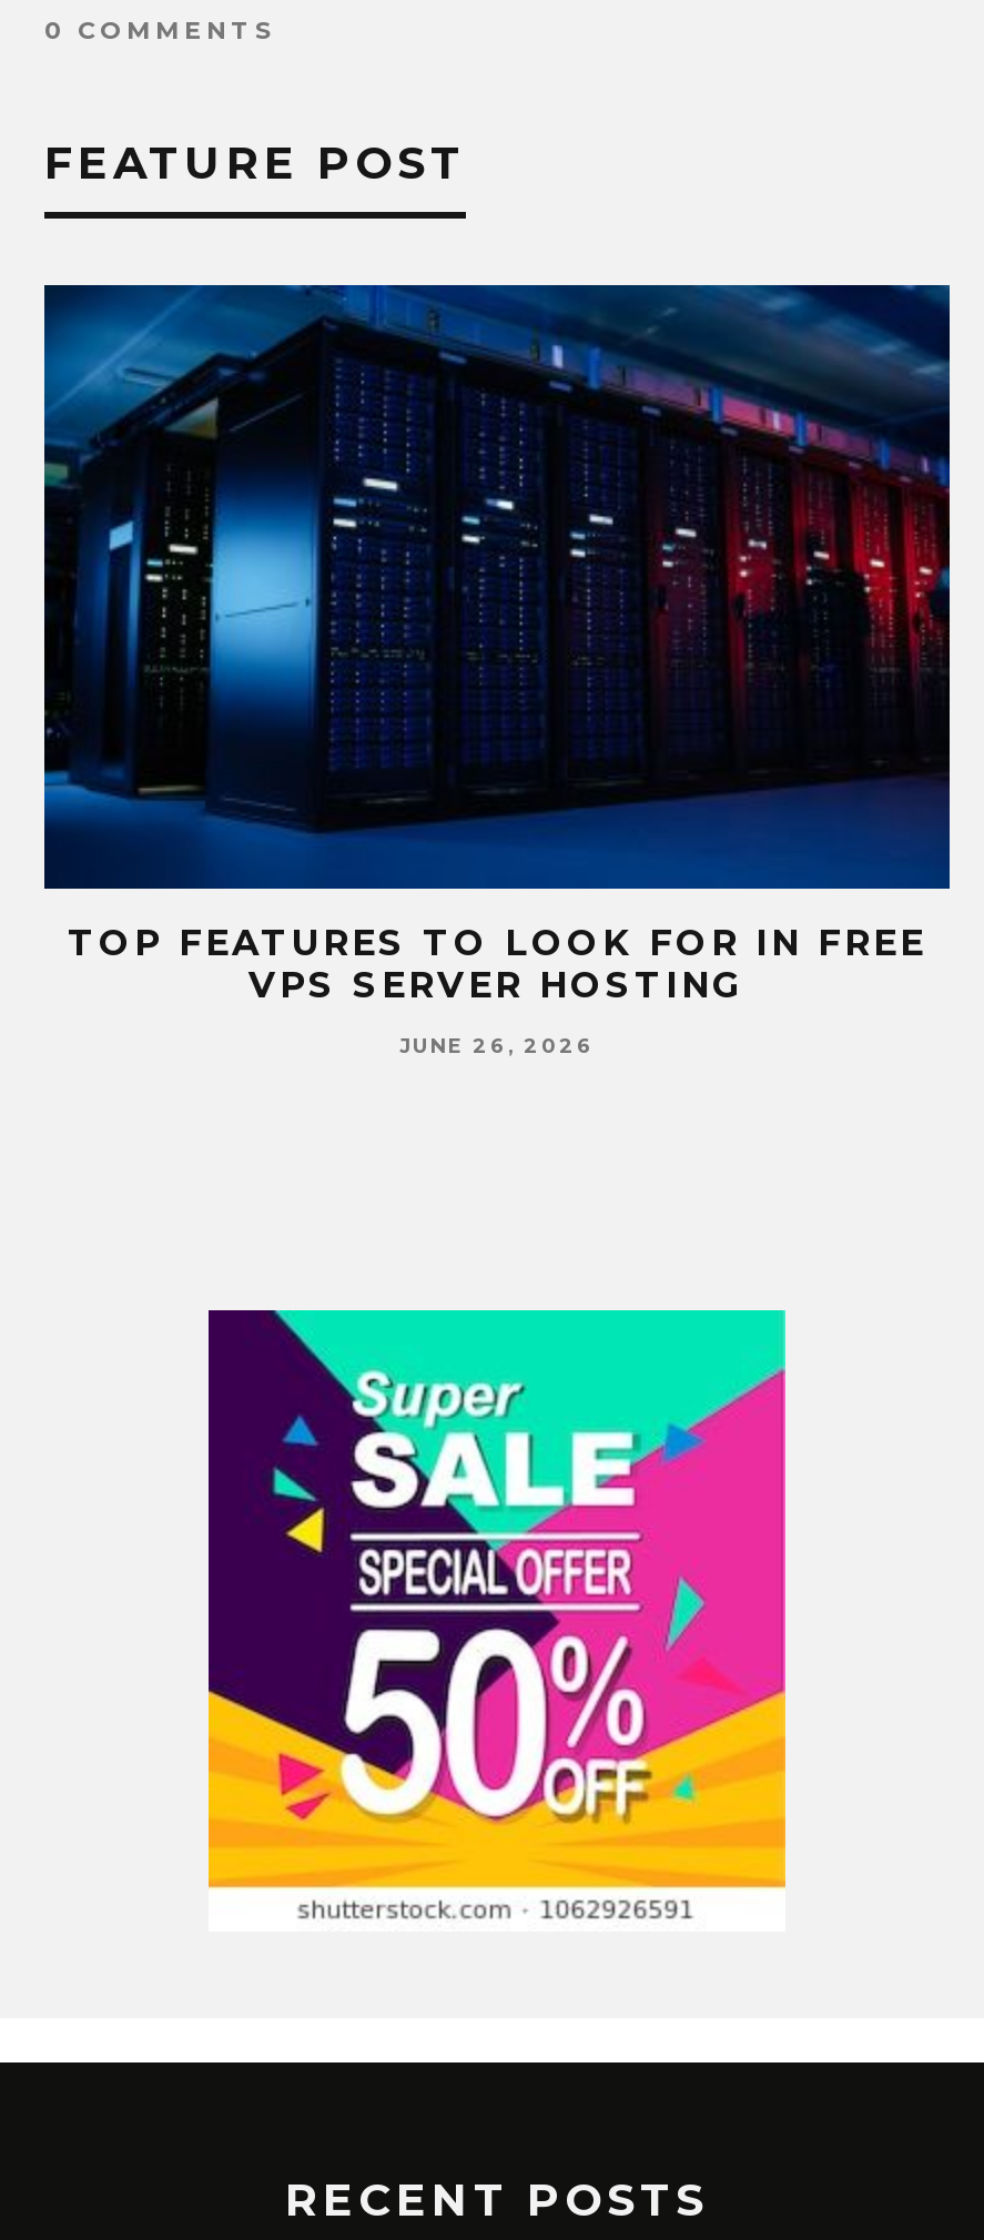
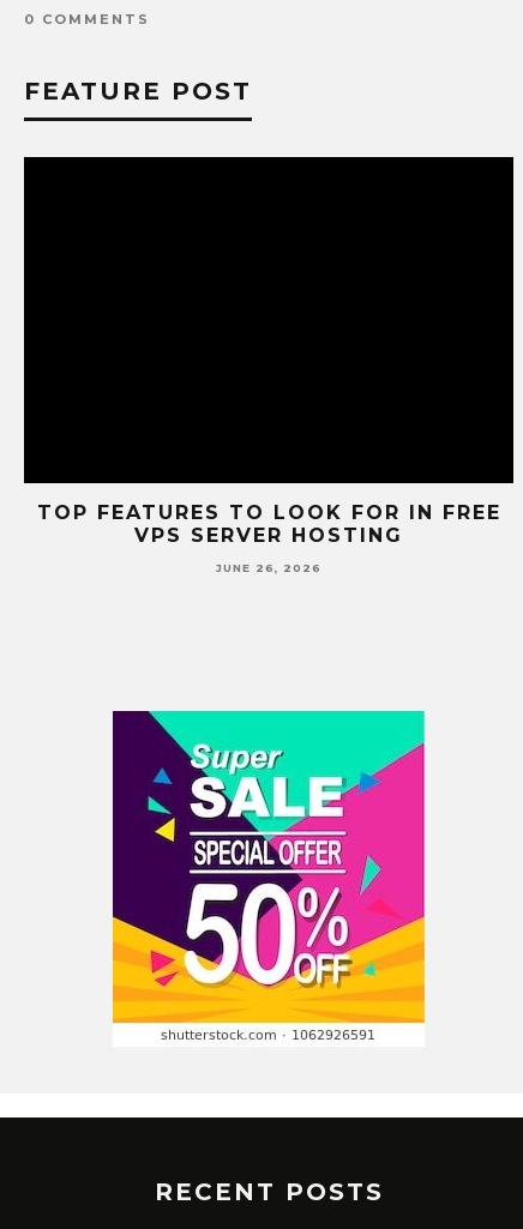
- [image]
